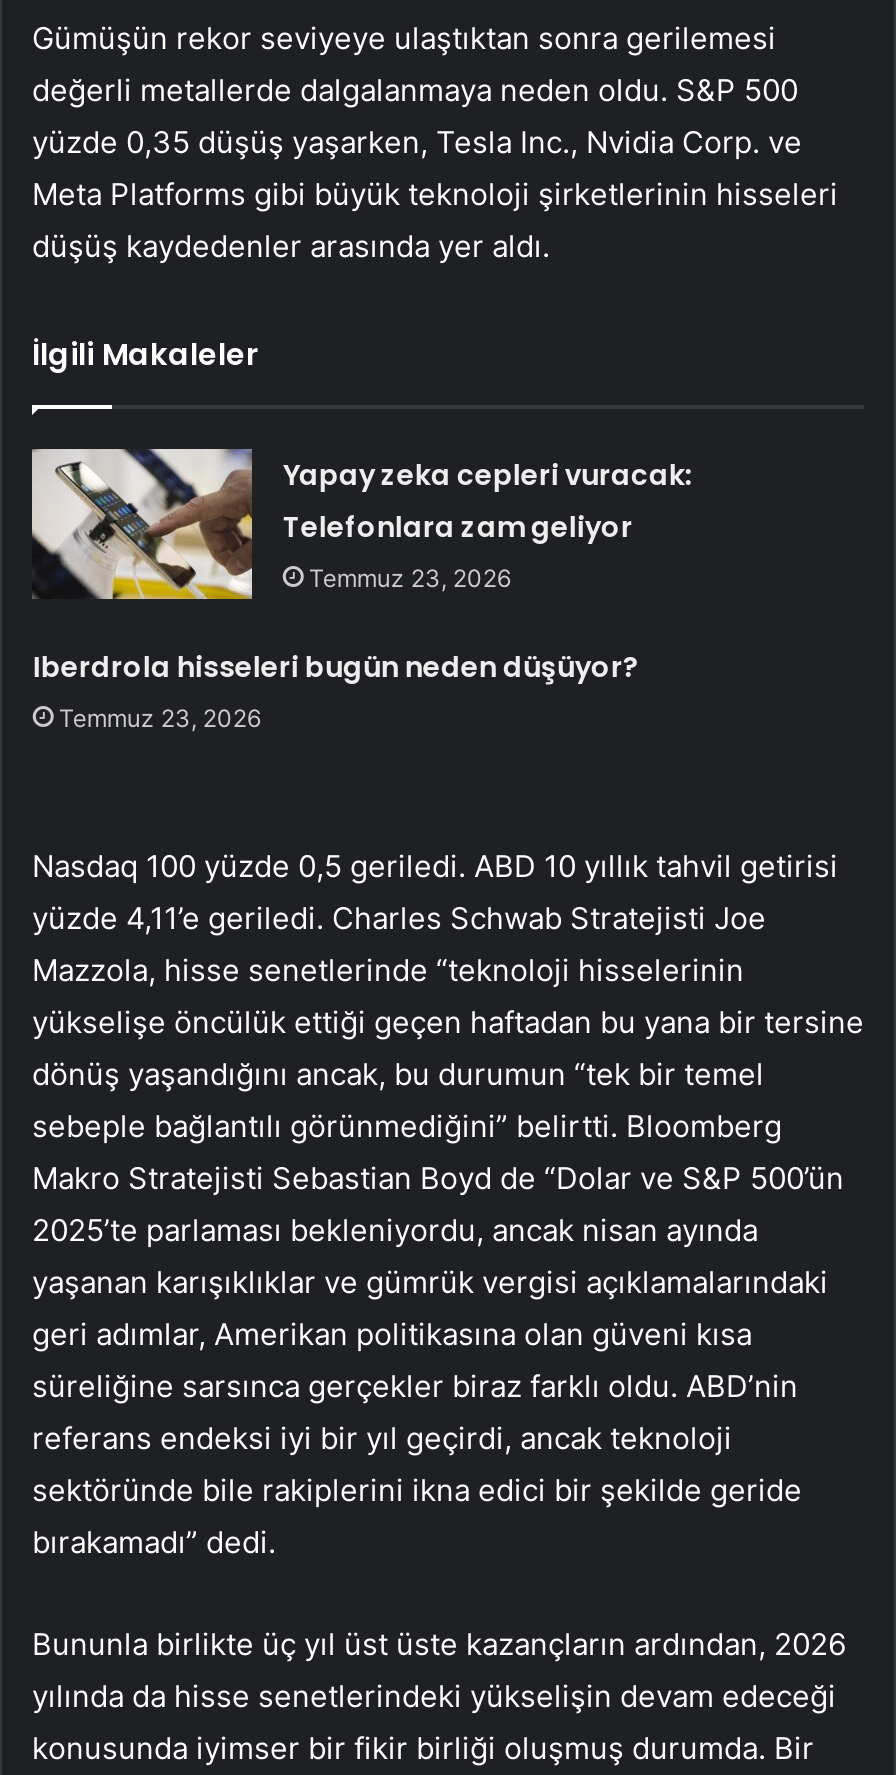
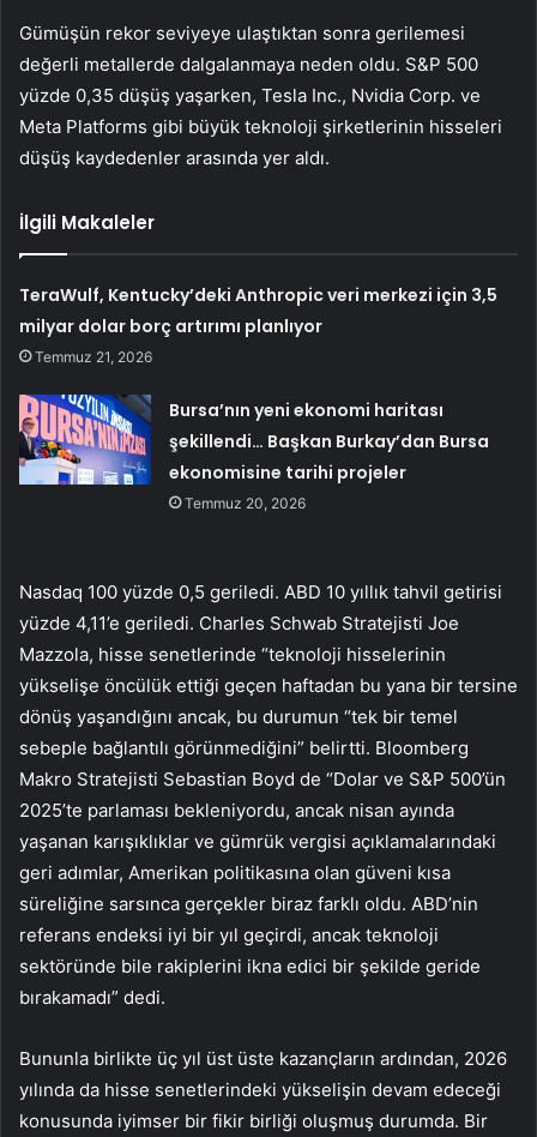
- Yapay zeka cepleri vuracak:
- Telefonlara zam geliyor
- Temmuz 23, 2026
+ TeraWulf, Kentucky’deki Anthropic veri merkezi için 3,5
+ milyar dolar borç artırımı planlıyor
+ Temmuz 21, 2026

- Iberdrola hisseleri bugün neden düşüyor?
- Temmuz 23, 2026
+ Bursa’nın yeni ekonomi haritası
+ şekillendi… Başkan Burkay’dan Bursa
+ ekonomisine tarihi projeler
+ Temmuz 20, 2026
